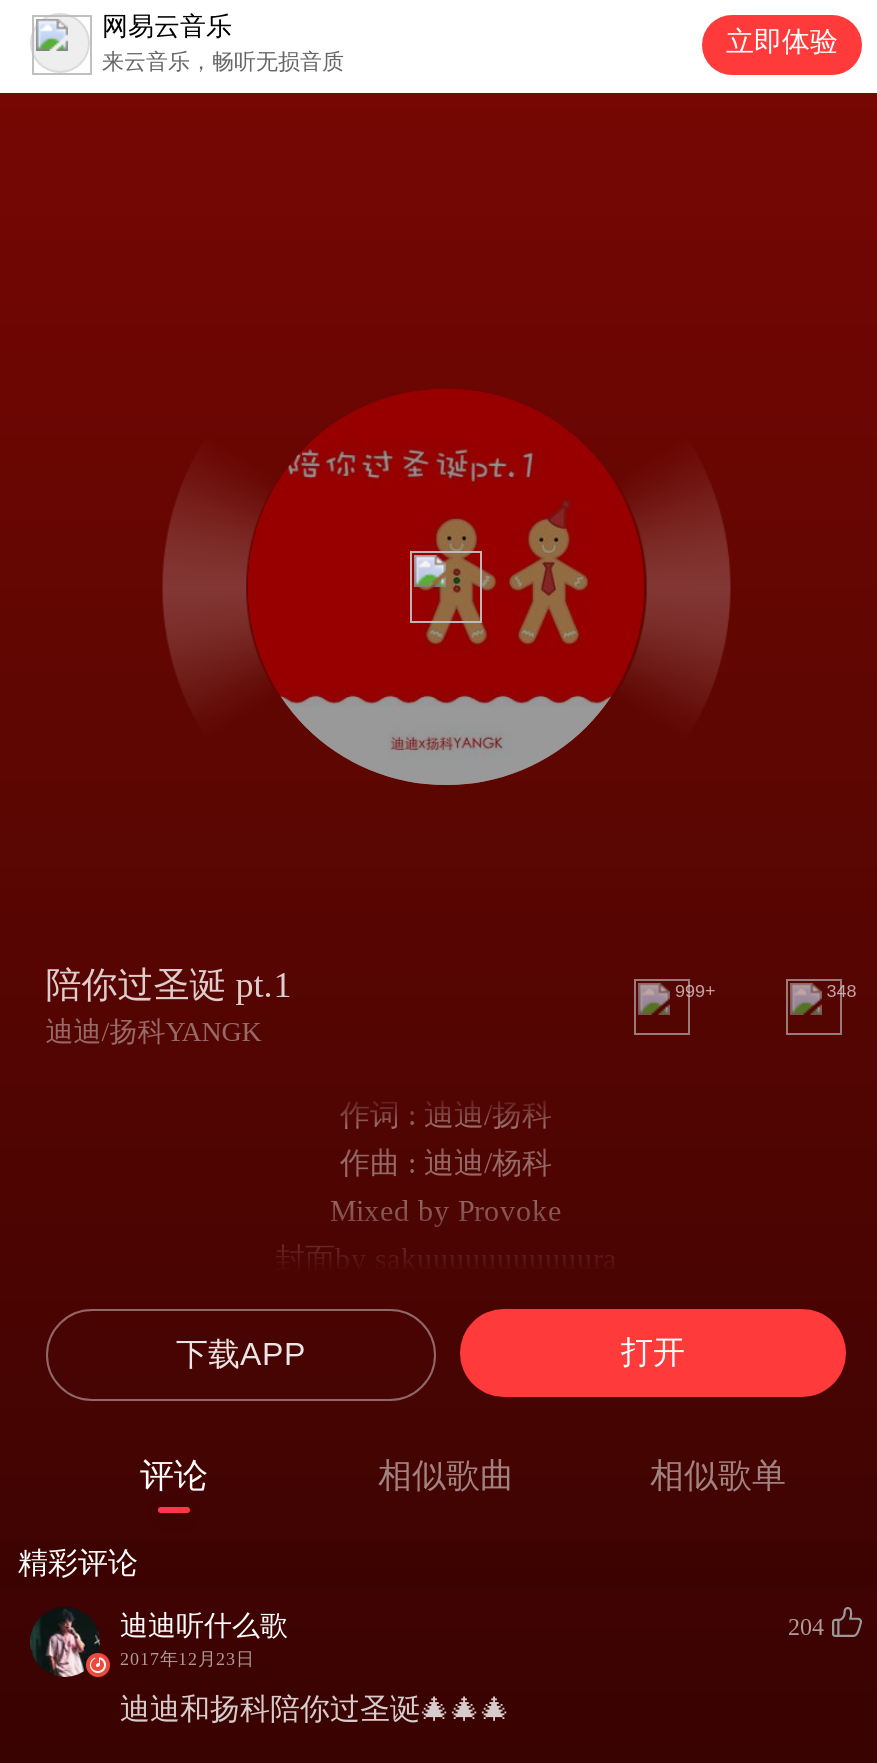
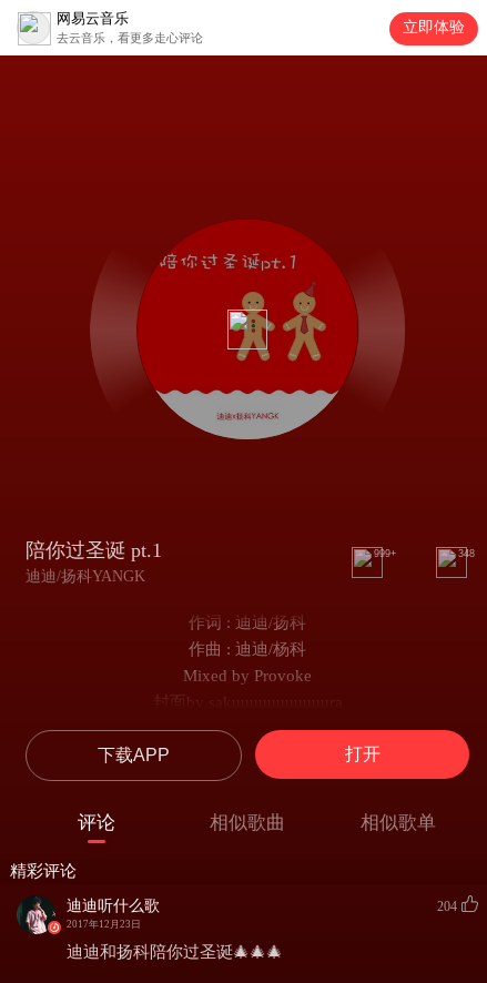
- 来云音乐，畅听无损音质
+ 去云音乐，看更多走心评论
